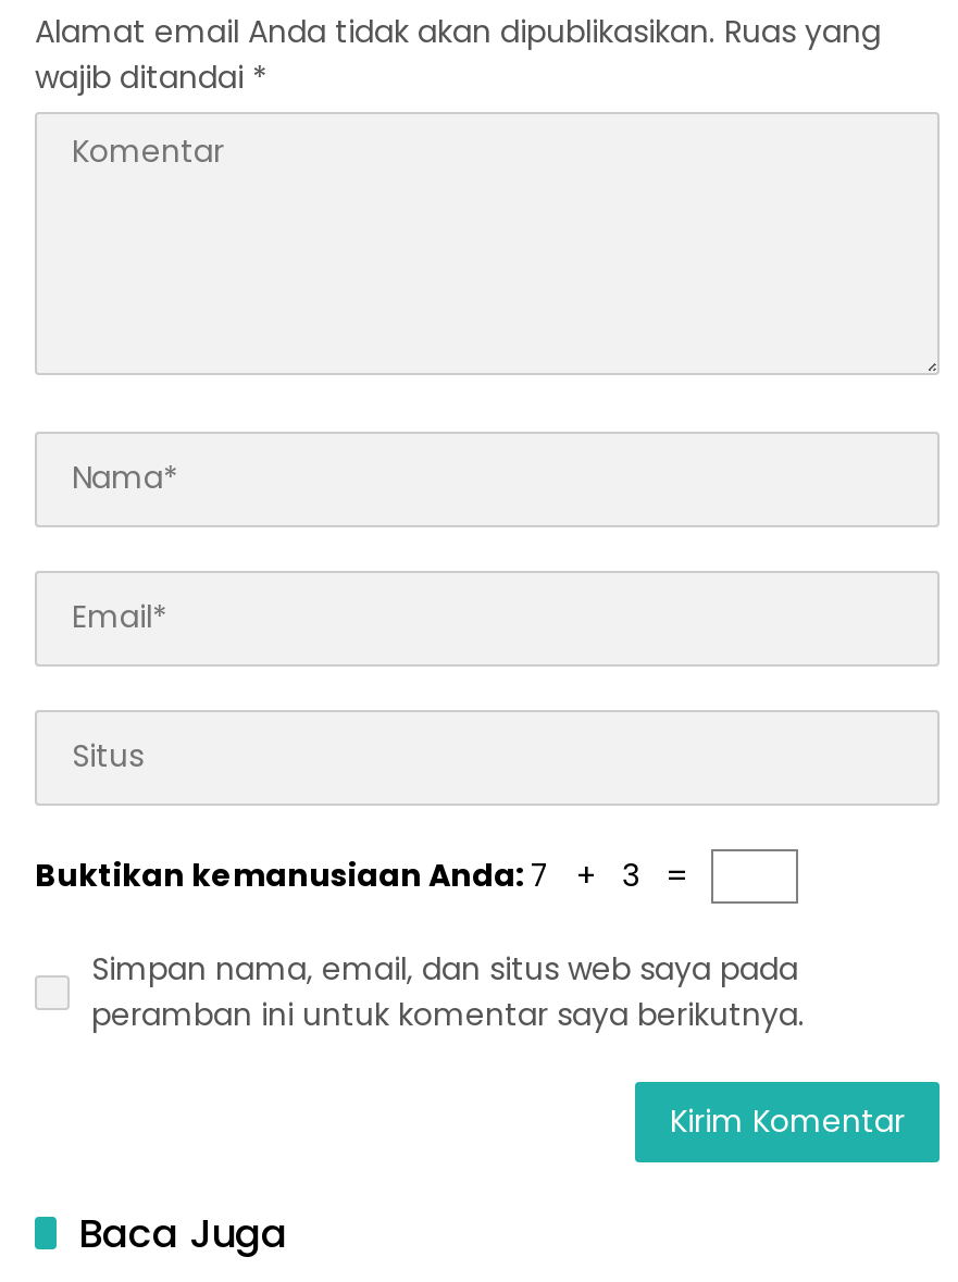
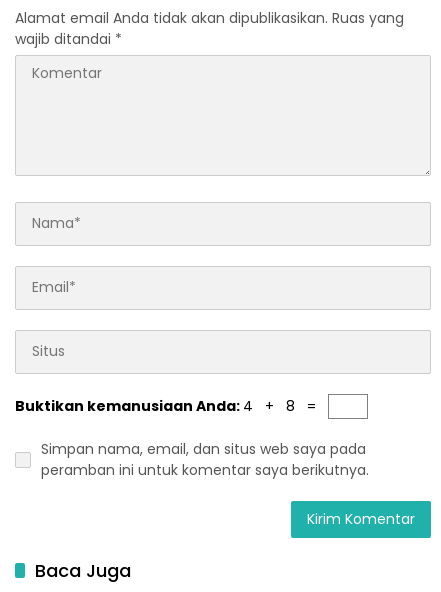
- Buktikan kemanusiaan Anda: 7 + 3 =
+ Buktikan kemanusiaan Anda: 4 + 8 =
